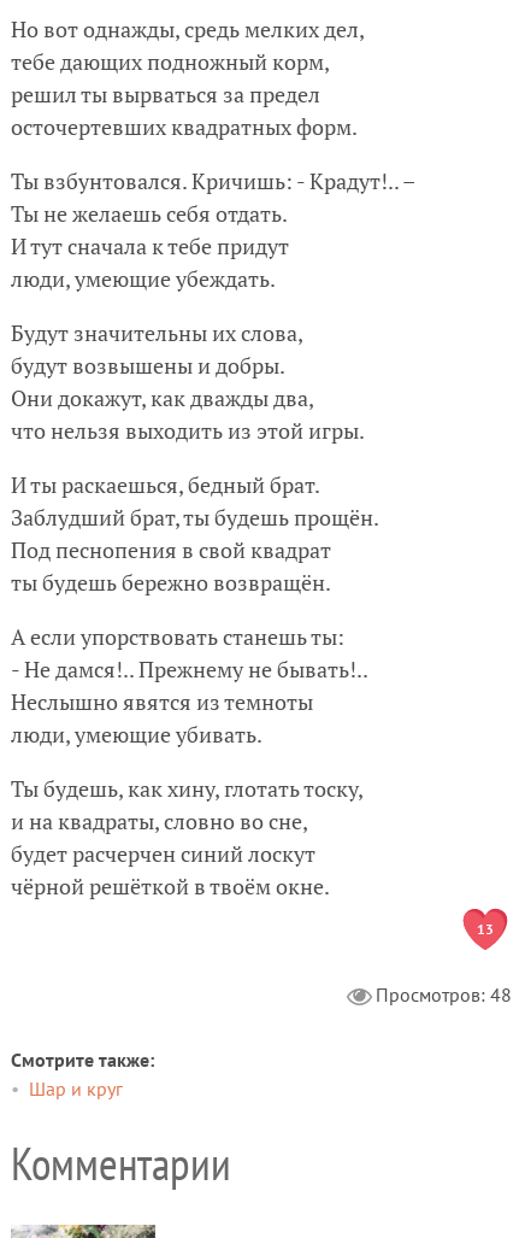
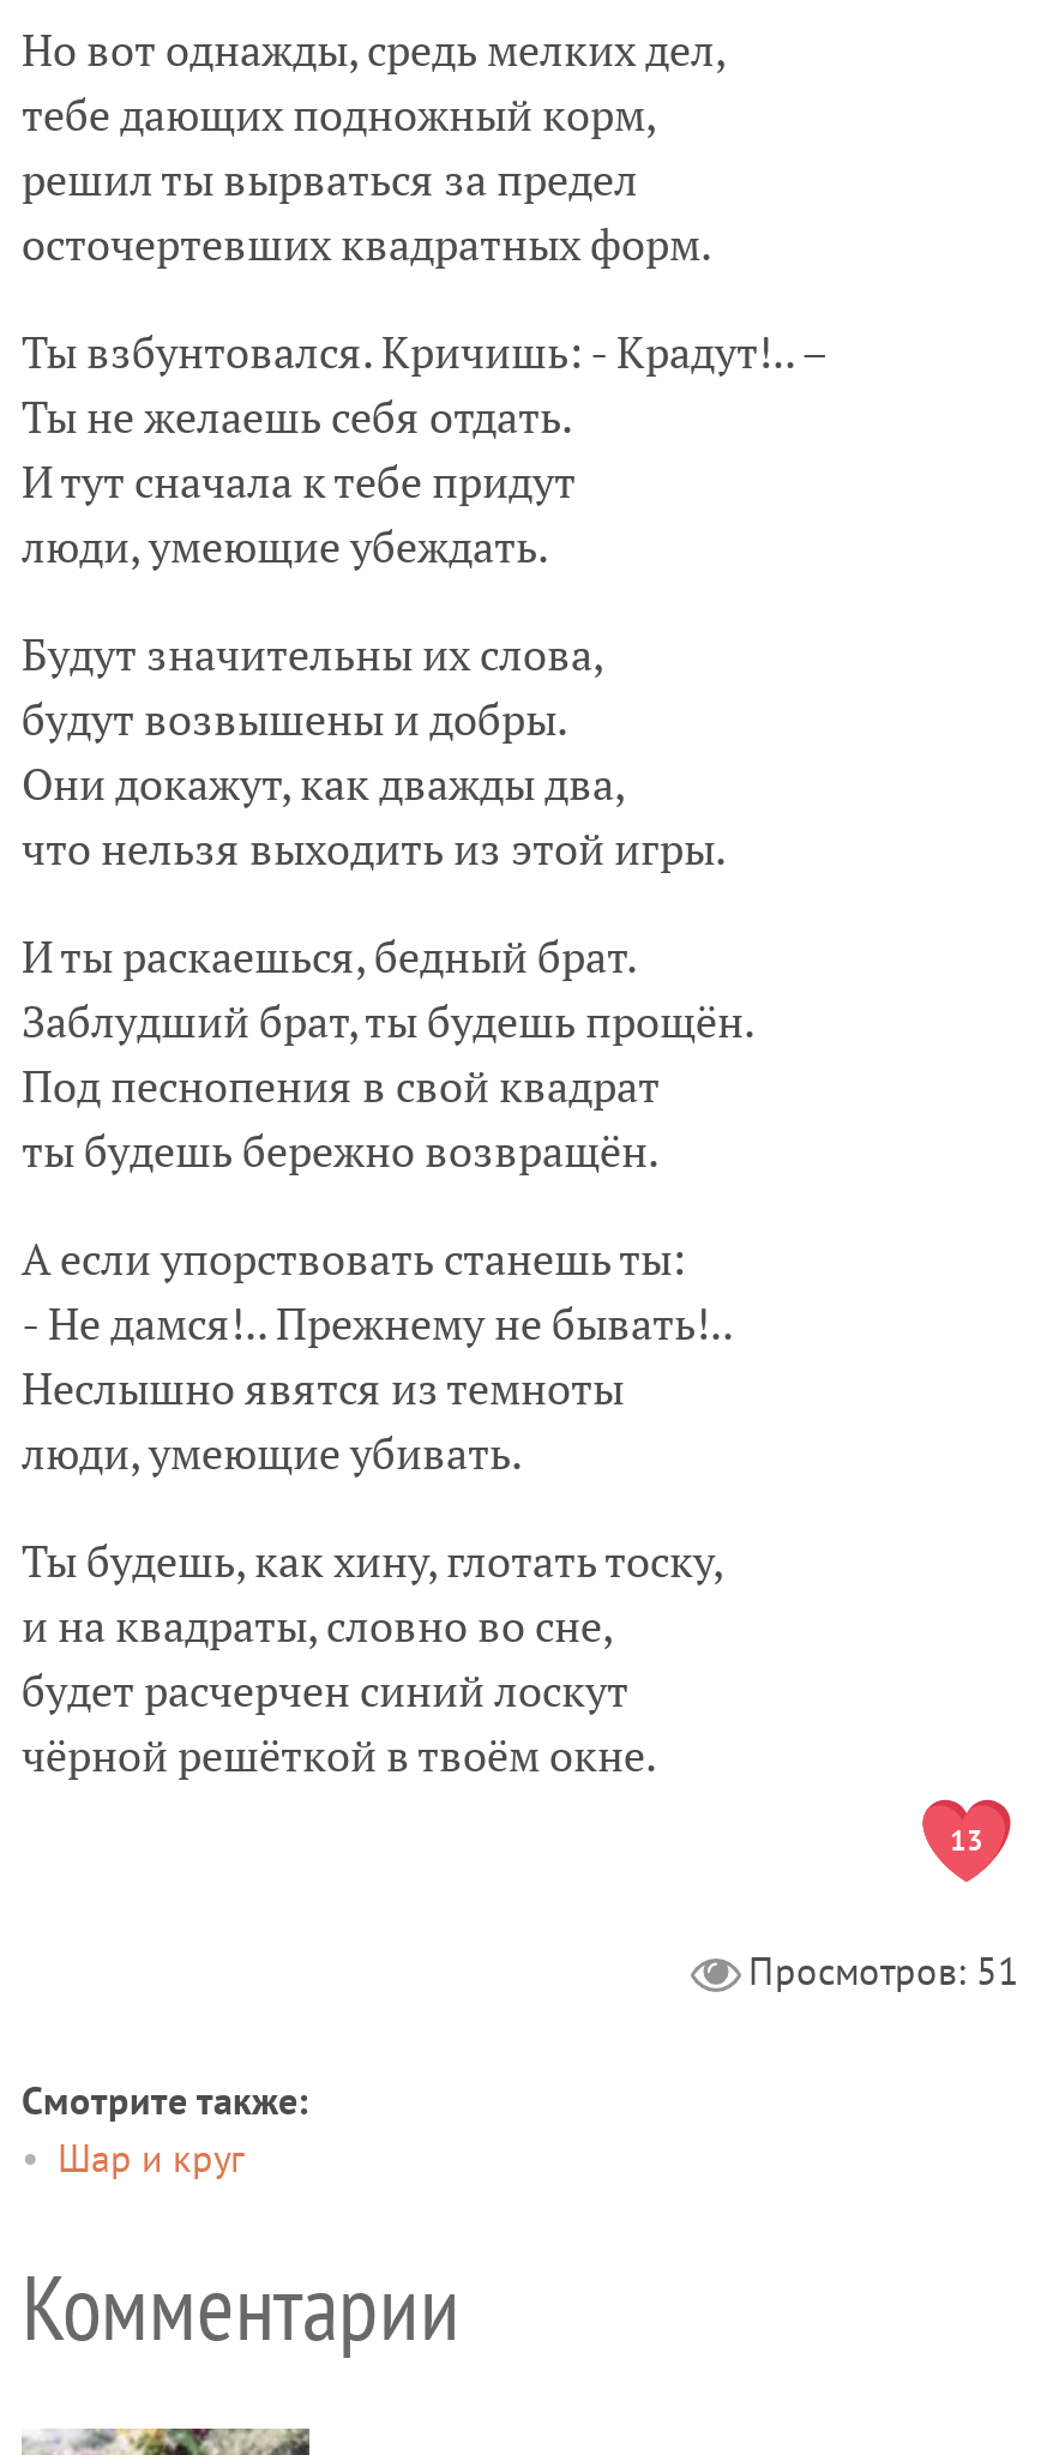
- Просмотров: 48
+ Просмотров: 51
